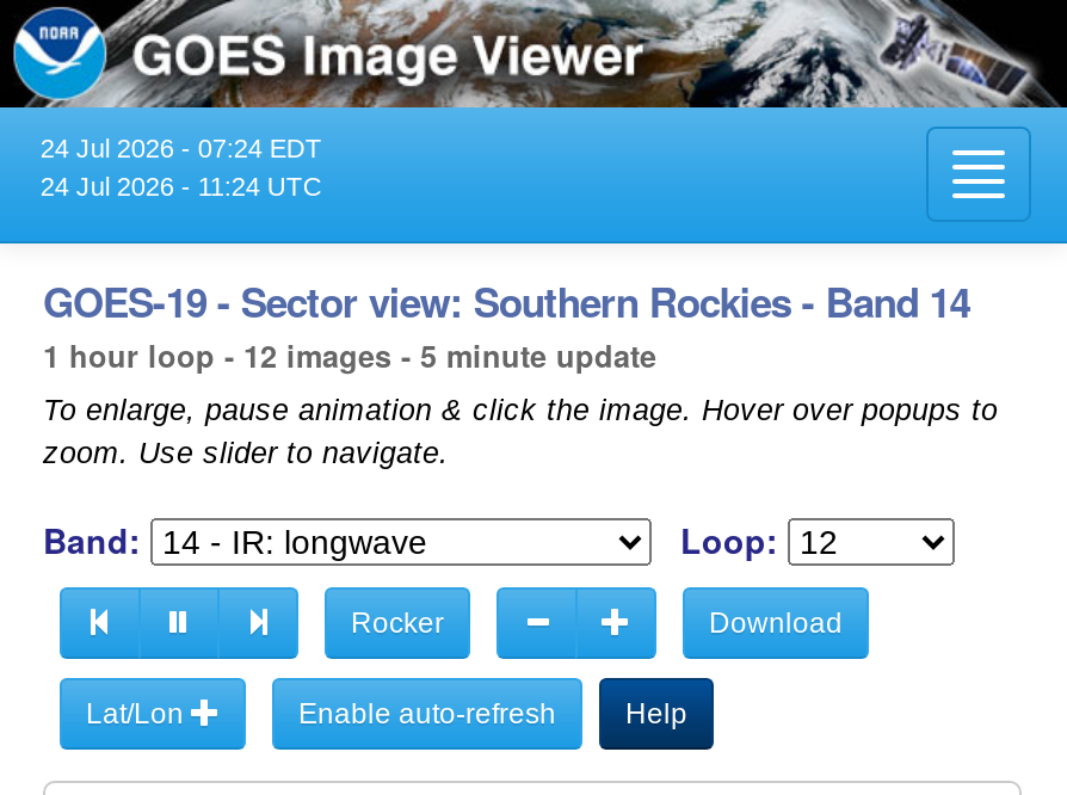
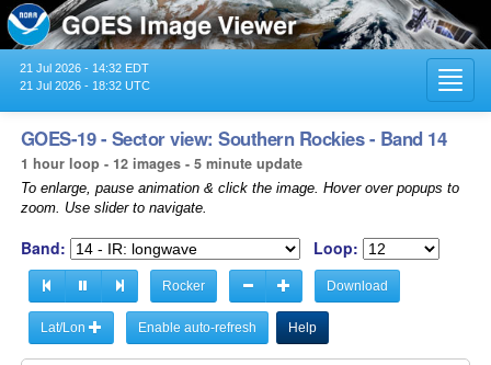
- 24 Jul 2026 - 07:24 EDT
+ 21 Jul 2026 - 14:32 EDT

- 24 Jul 2026 - 11:24 UTC
+ 21 Jul 2026 - 18:32 UTC
